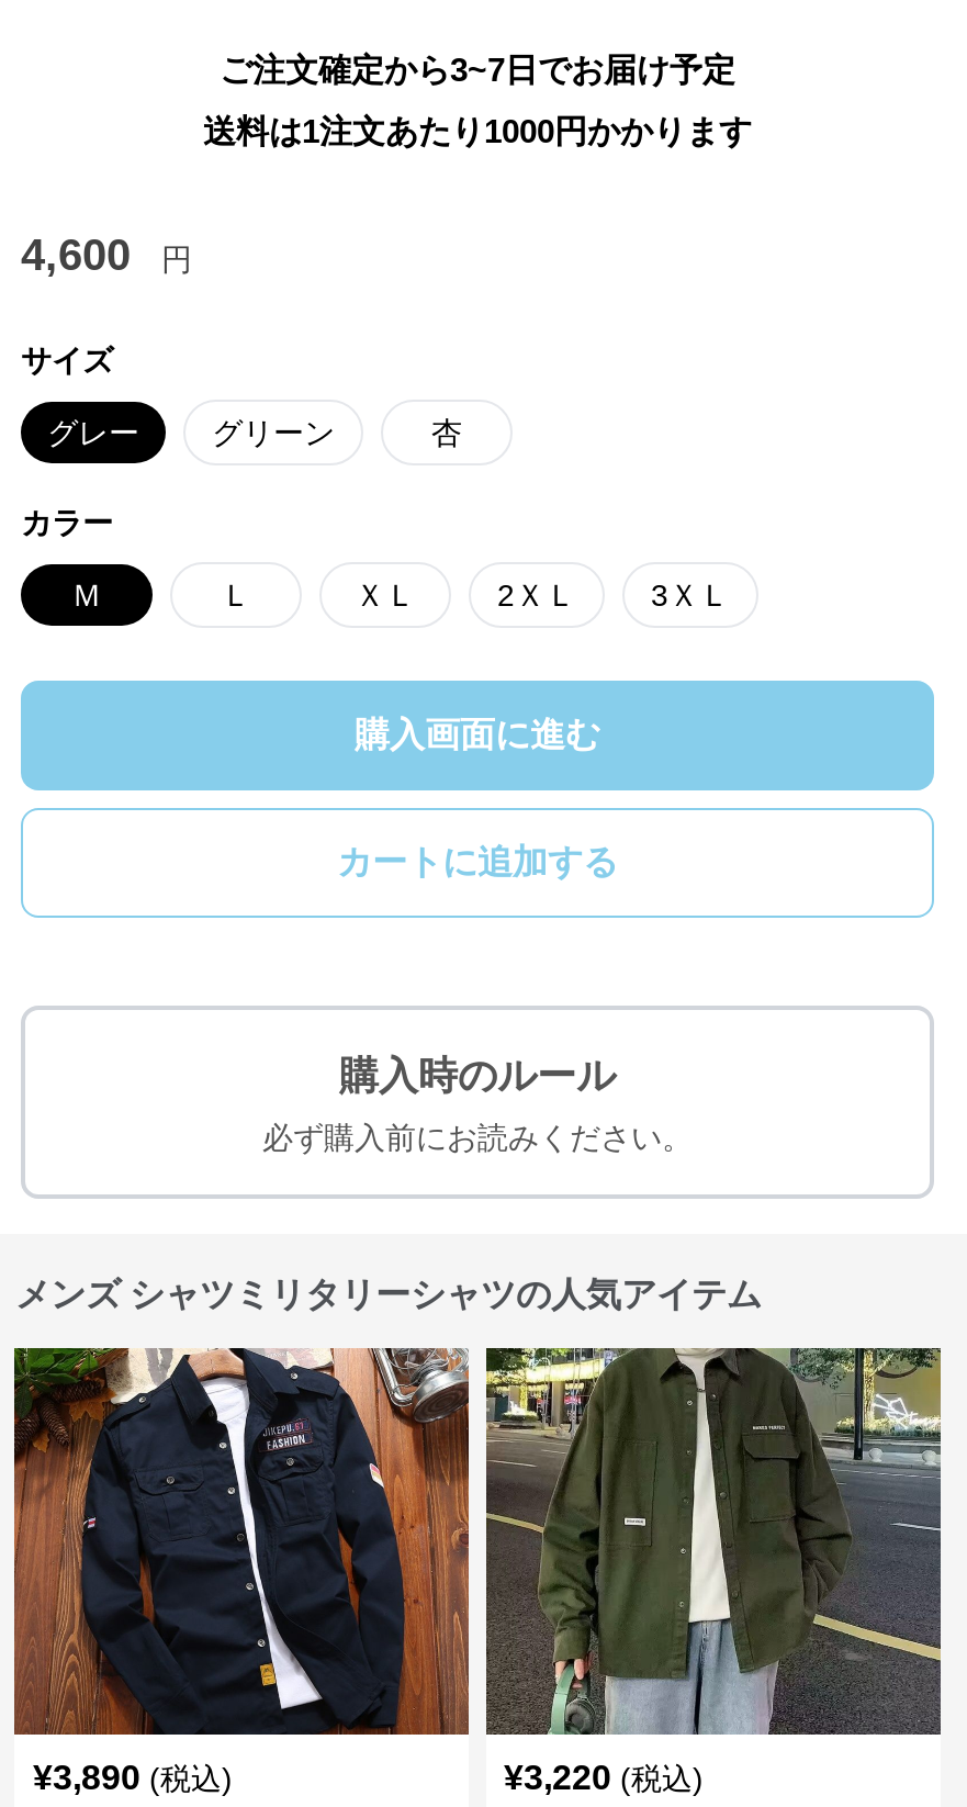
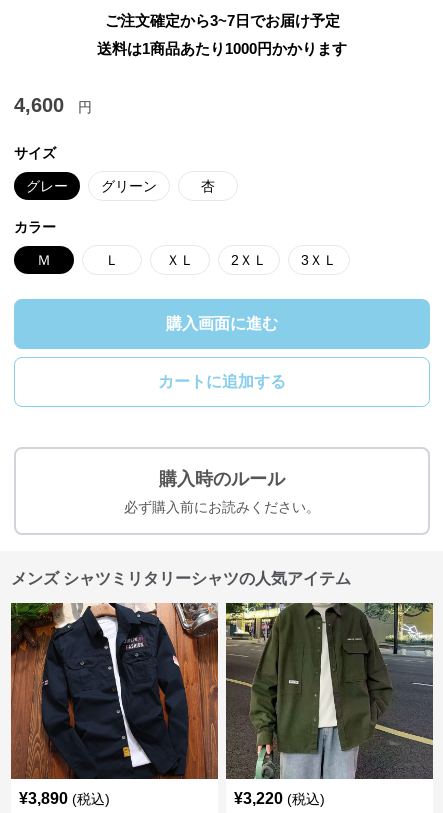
- 送料は1注文あたり1000円かかります
+ 送料は1商品あたり1000円かかります
